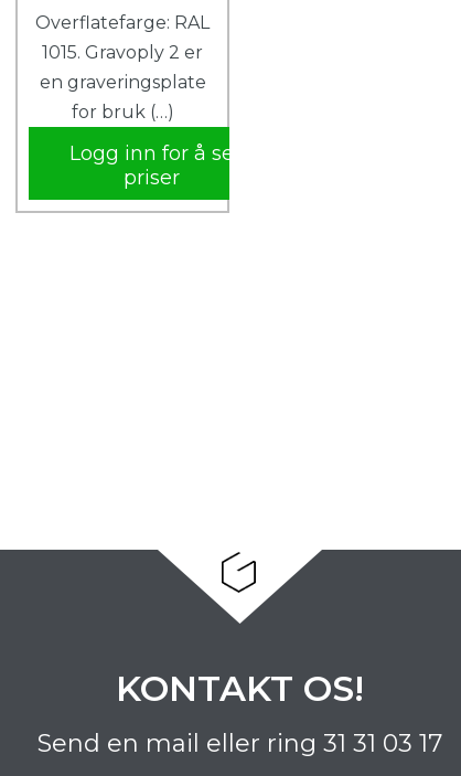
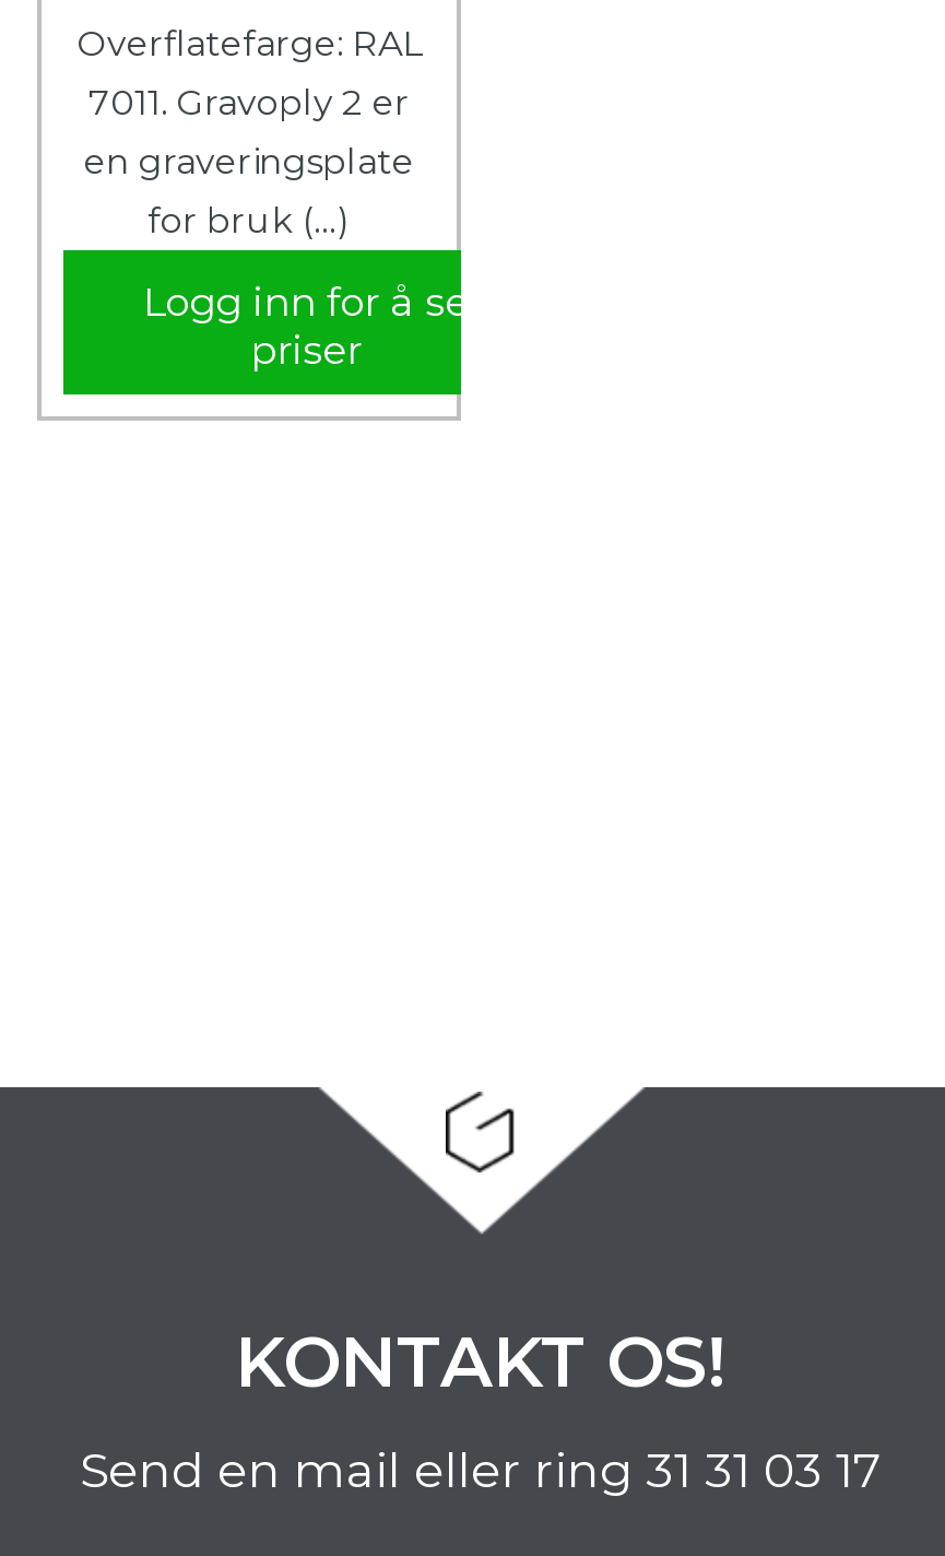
- 1015. Gravoply 2 er
+ 7011. Gravoply 2 er
